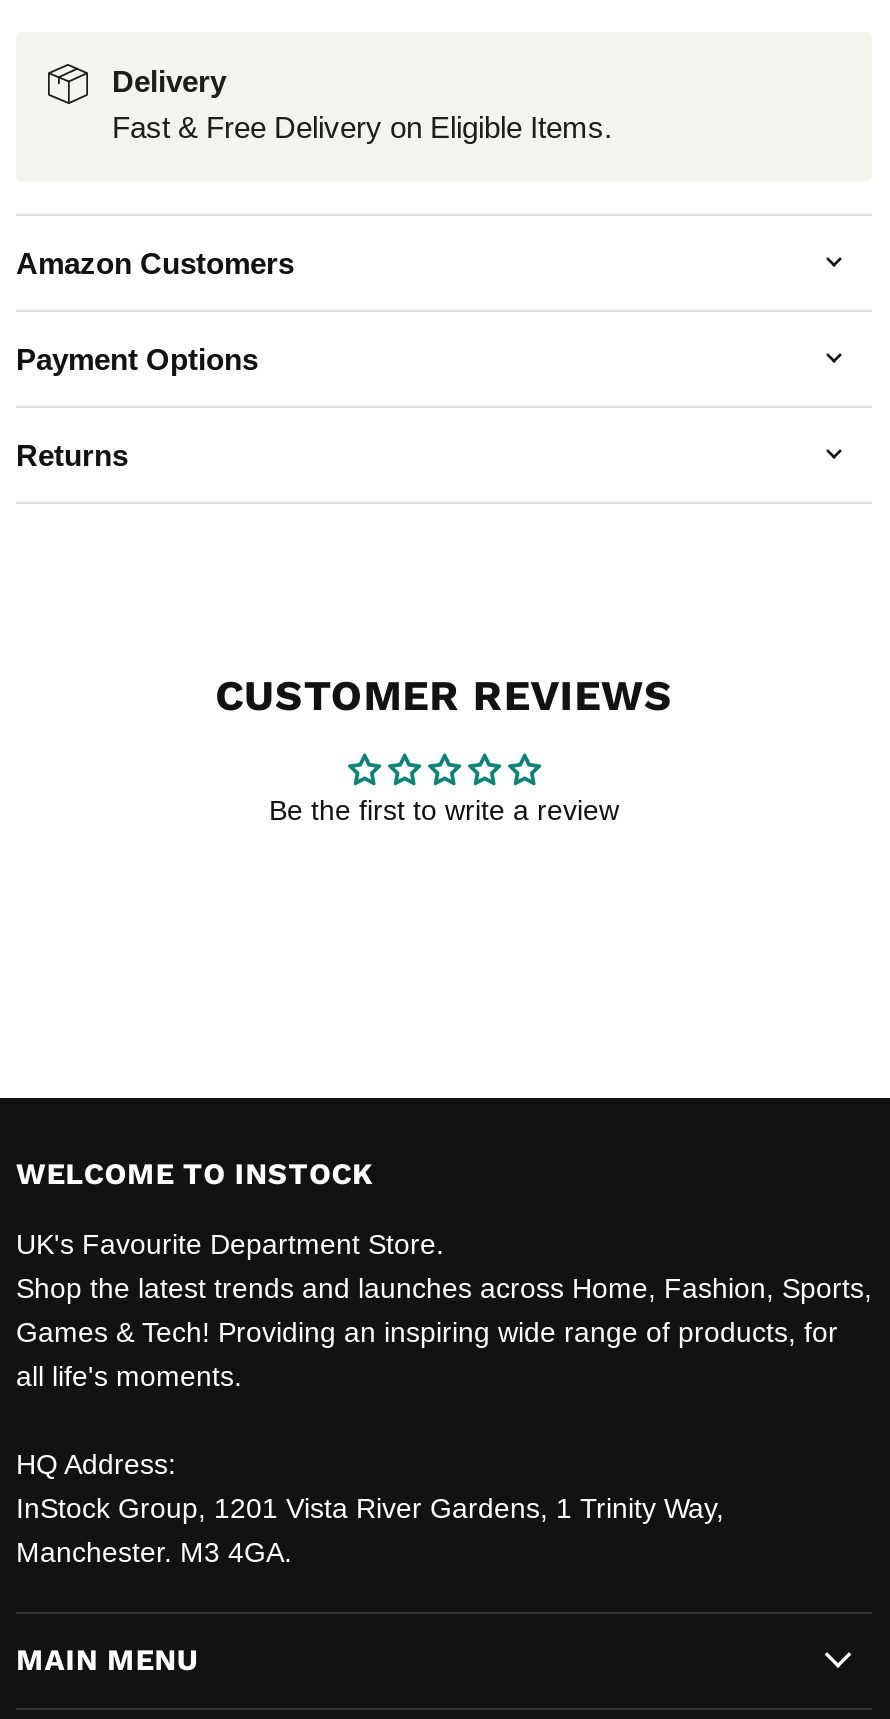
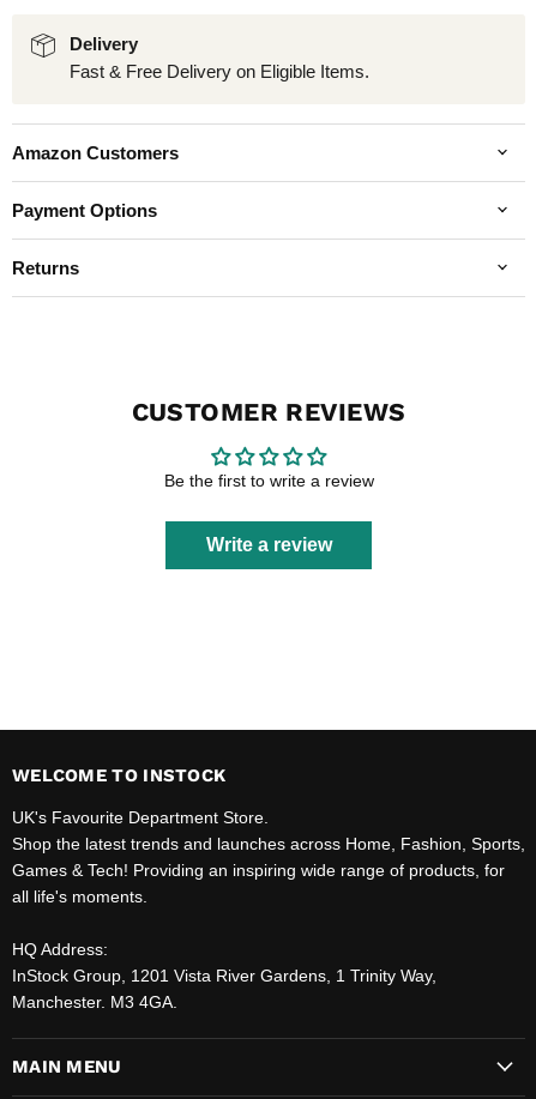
+ Write a review
